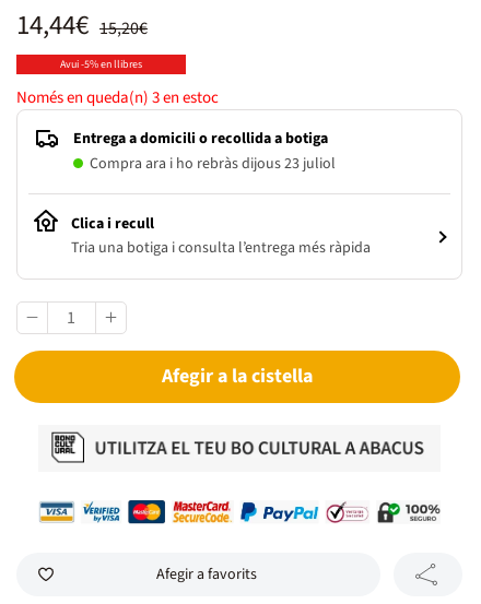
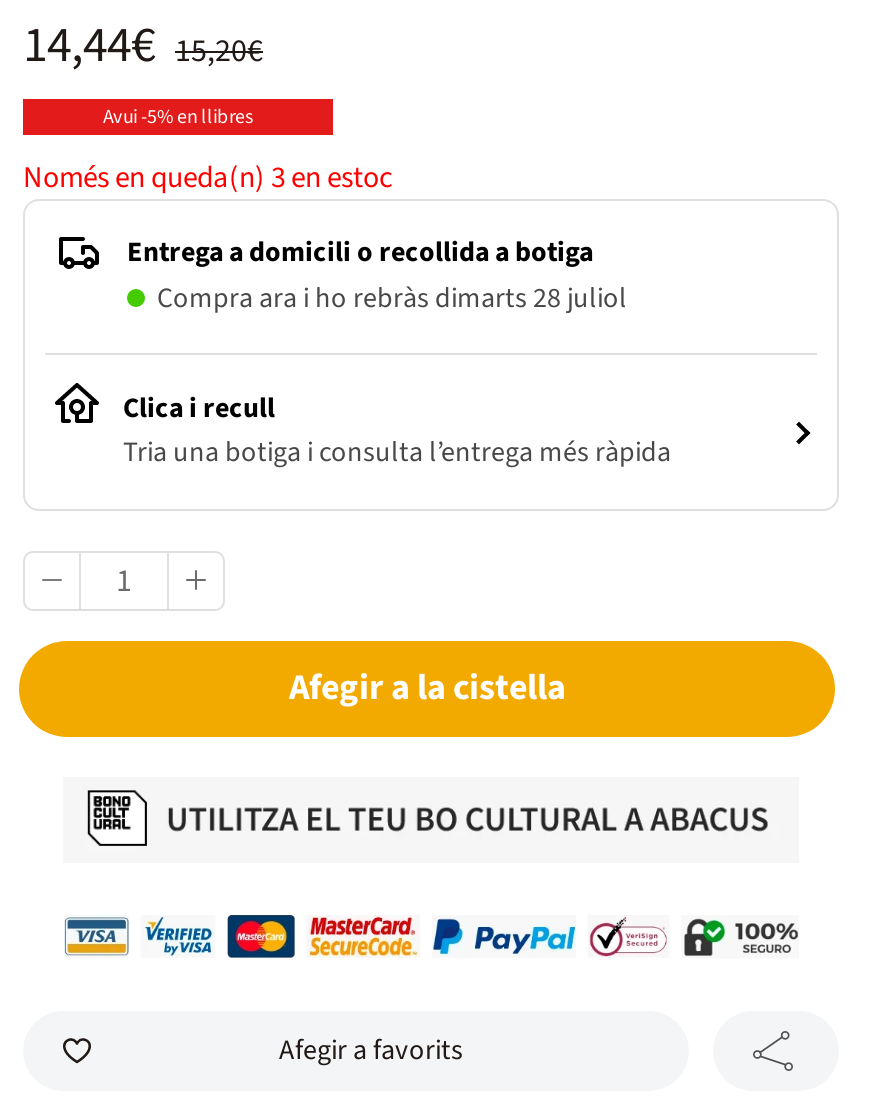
- Compra ara i ho rebràs dijous 23 juliol
+ Compra ara i ho rebràs dimarts 28 juliol
